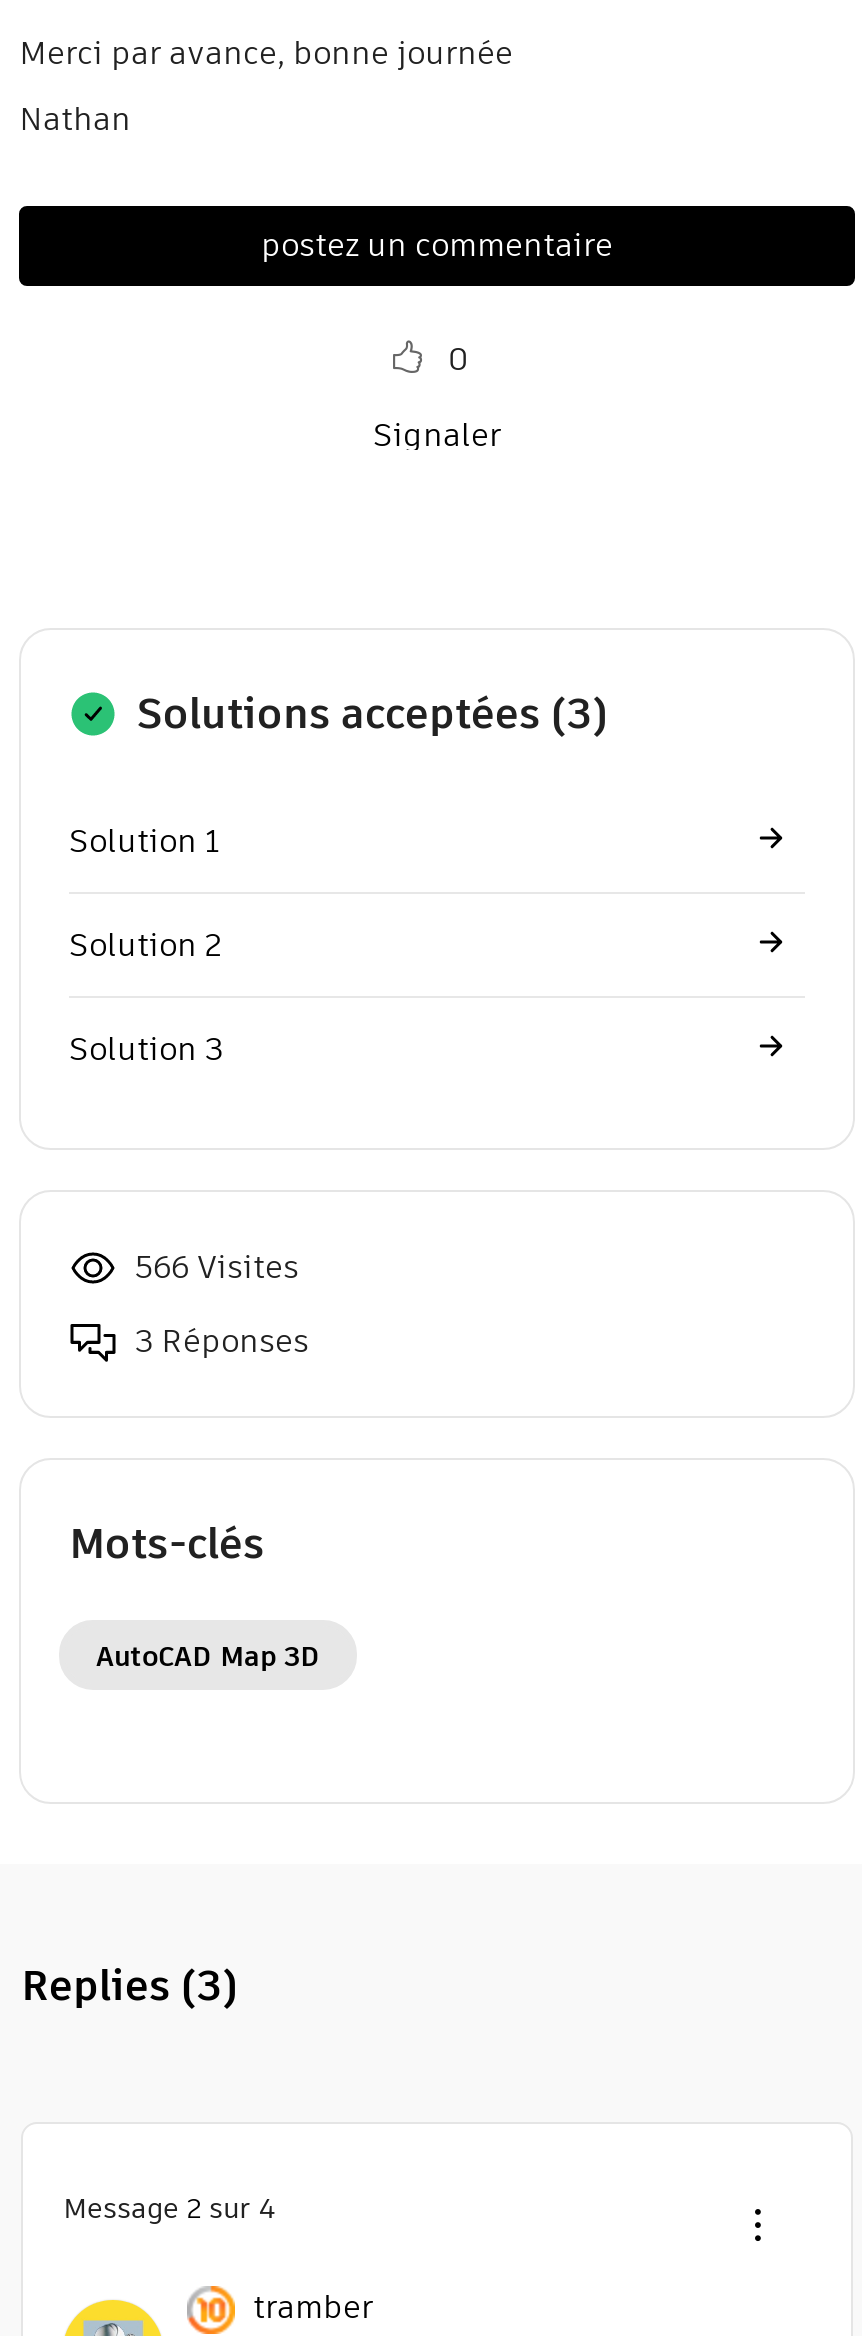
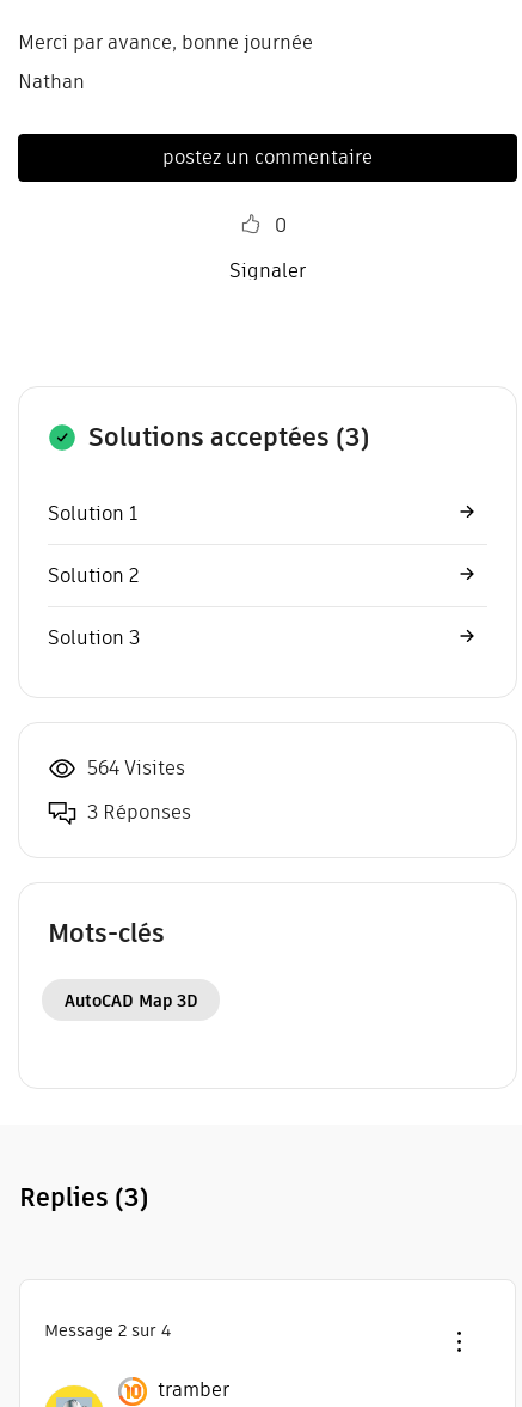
- 566 Visites
+ 564 Visites
